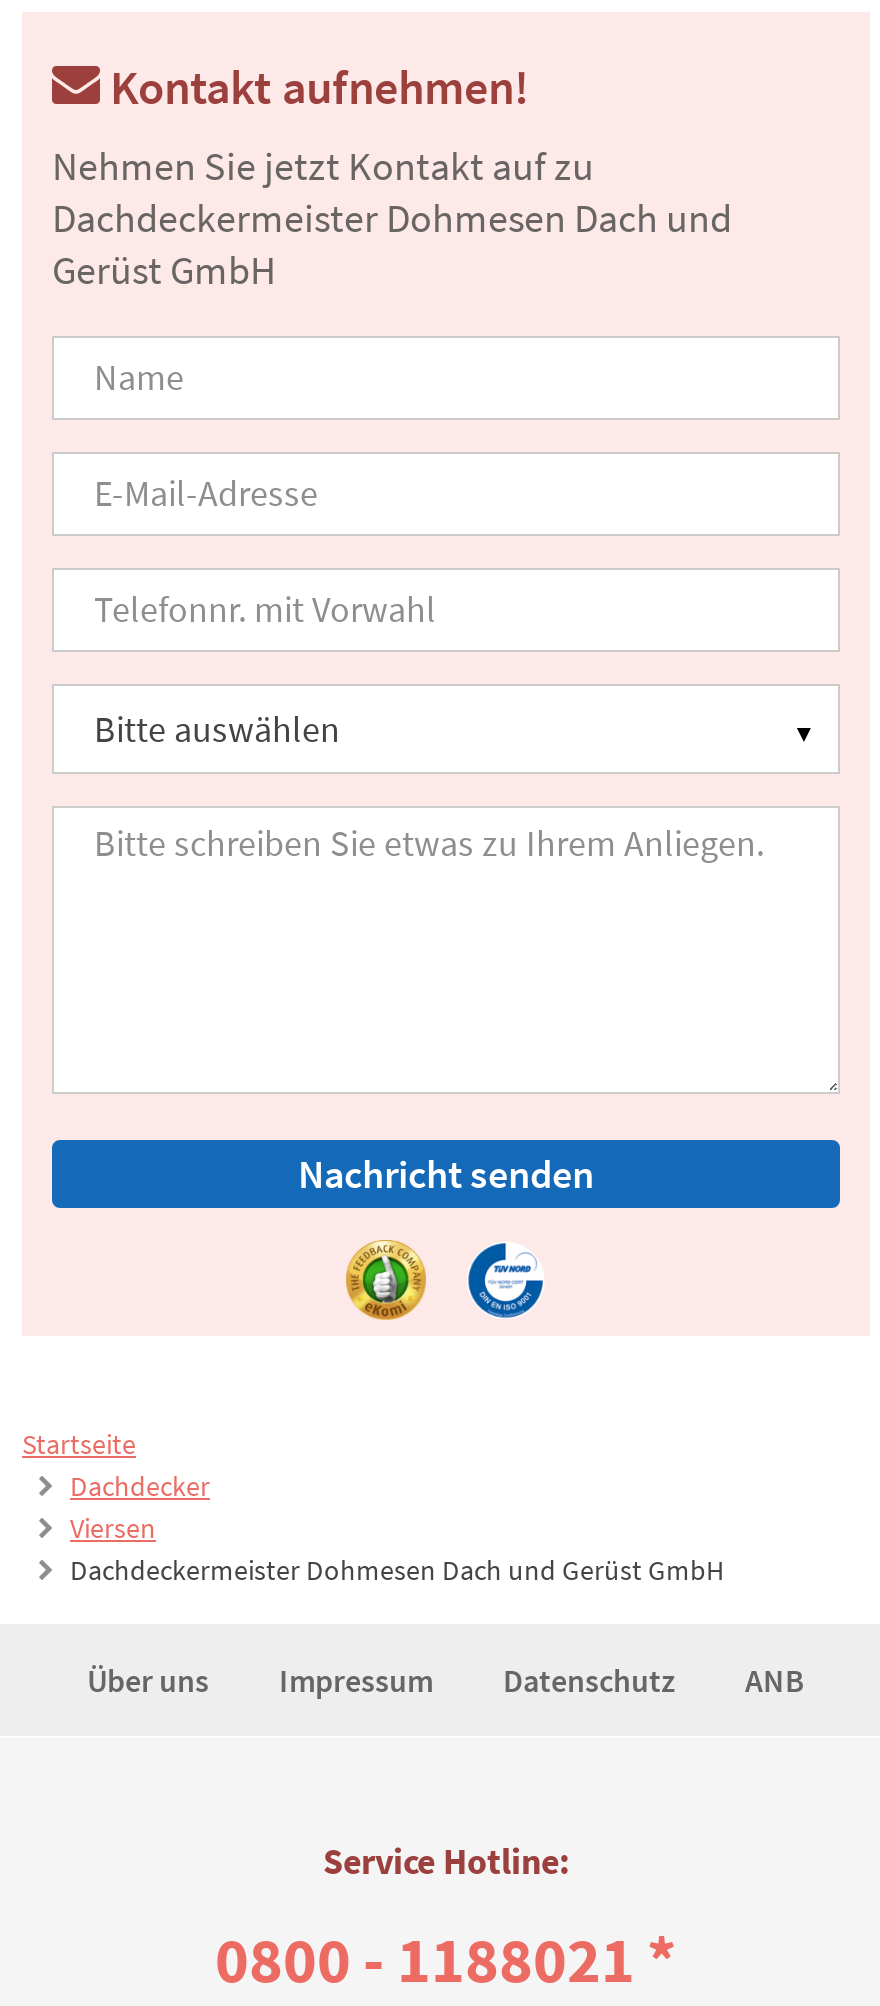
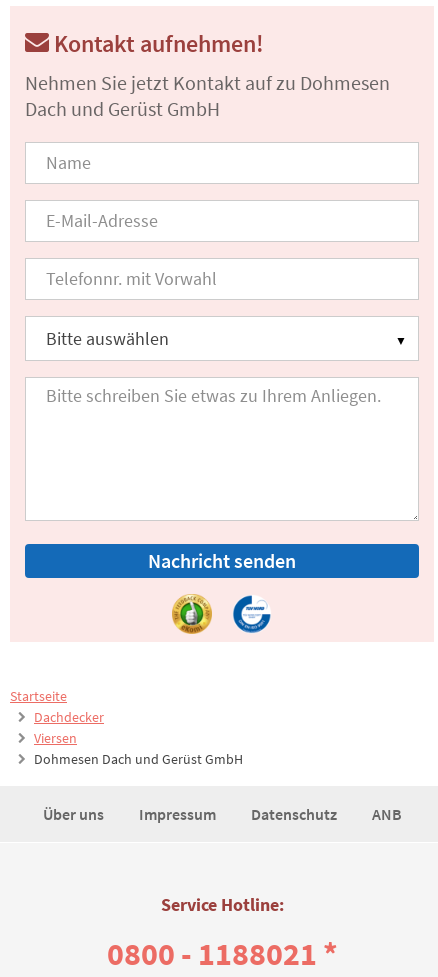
- Nehmen Sie jetzt Kontakt auf zu
- Dachdeckermeister Dohmesen Dach und
- Gerüst GmbH
+ Nehmen Sie jetzt Kontakt auf zu Dohmesen
+ Dach und Gerüst GmbH

- Dachdeckermeister Dohmesen Dach und Gerüst GmbH
+ Dohmesen Dach und Gerüst GmbH
